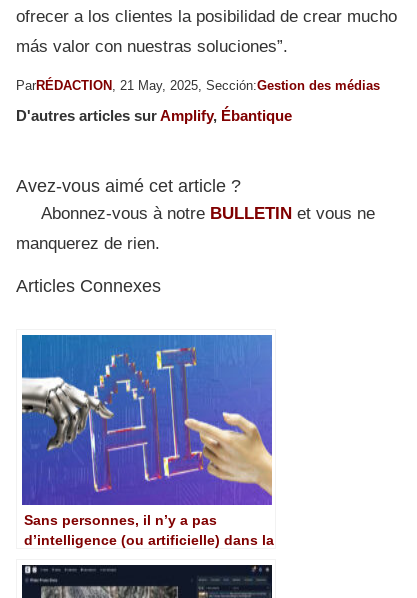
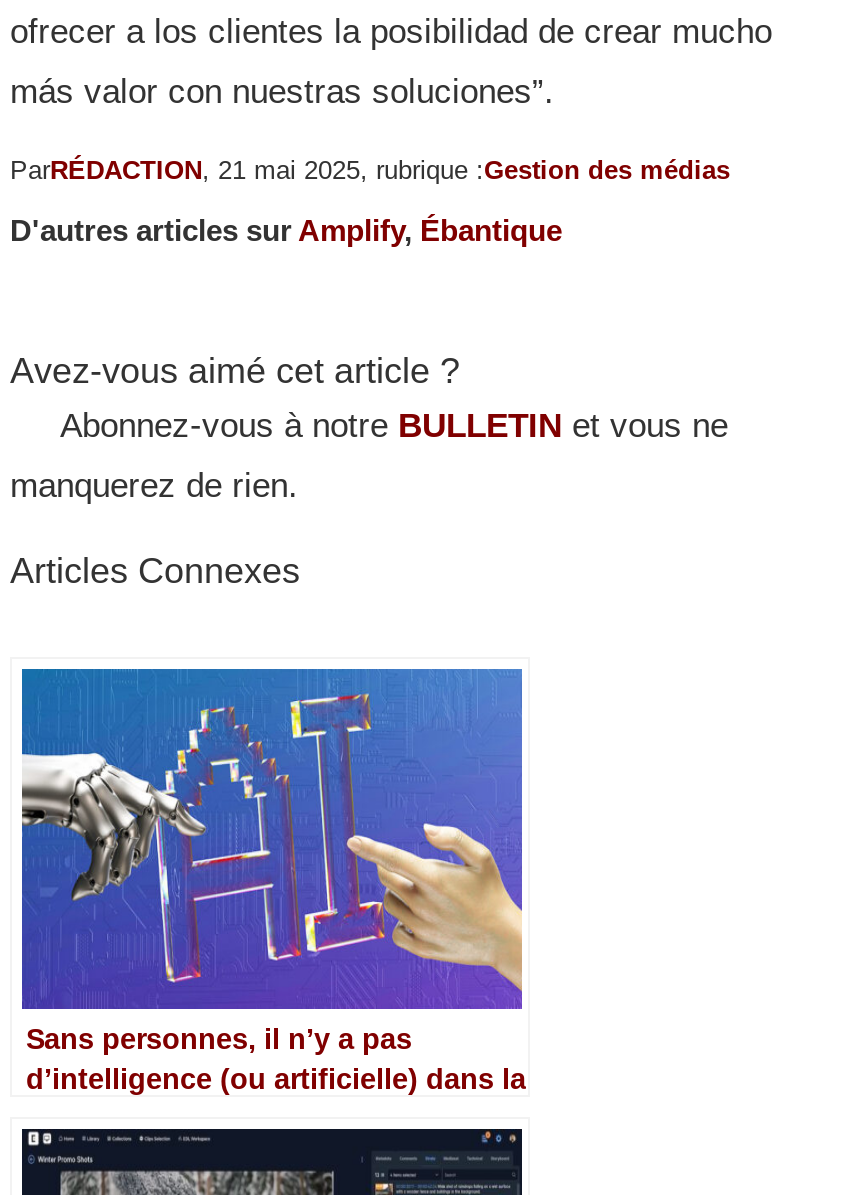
- ParRÉDACTION, 21 May, 2025, Sección: Gestion des médias
+ ParRÉDACTION, 21 mai 2025, rubrique : Gestion des médias
